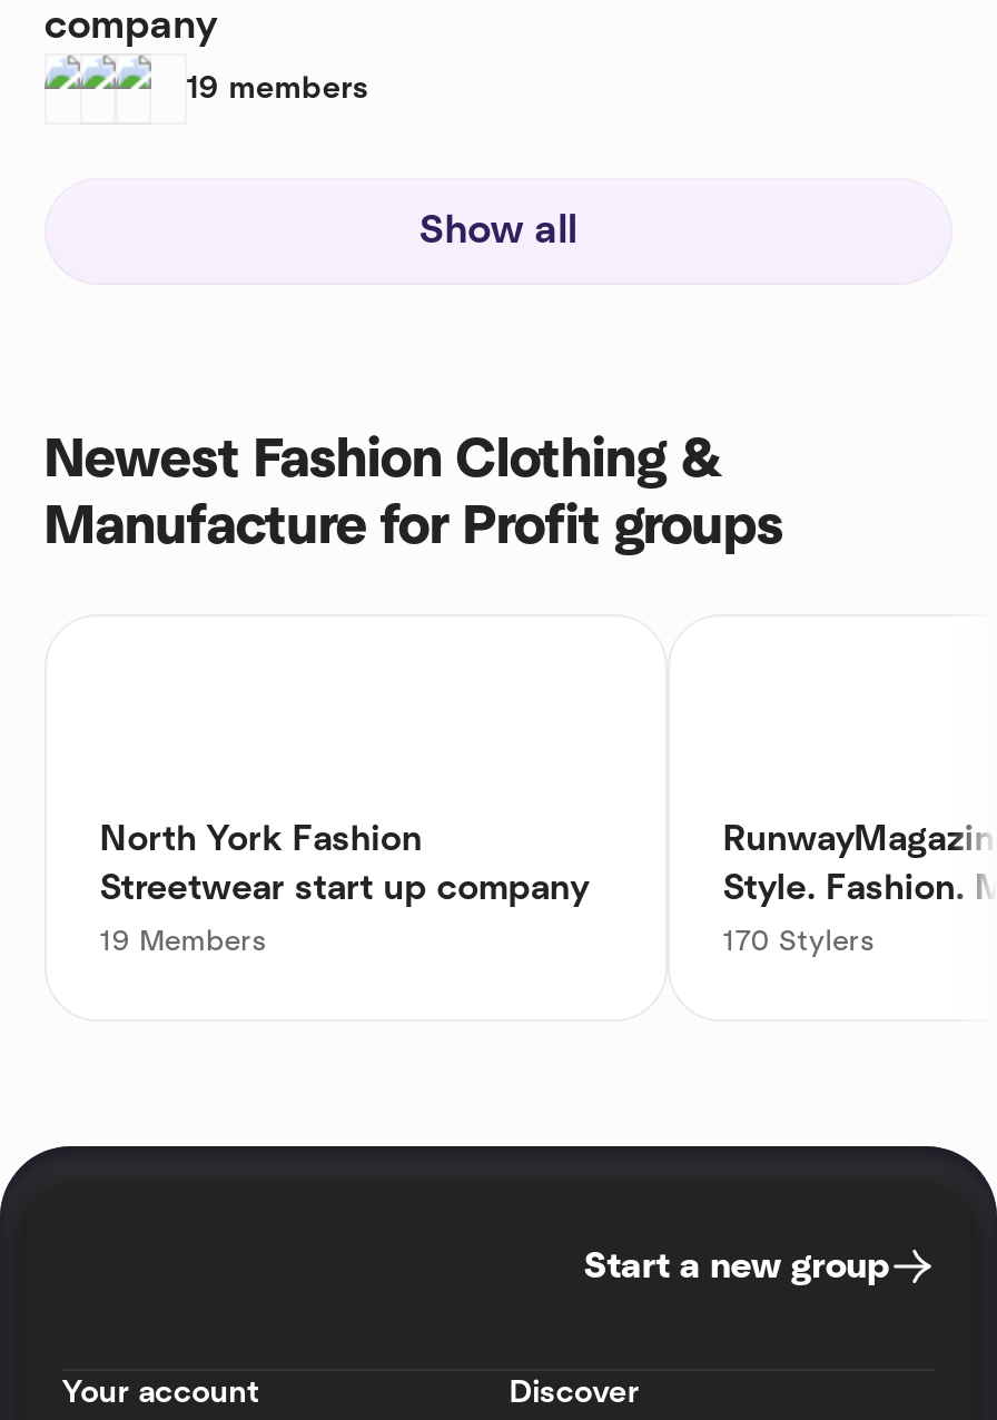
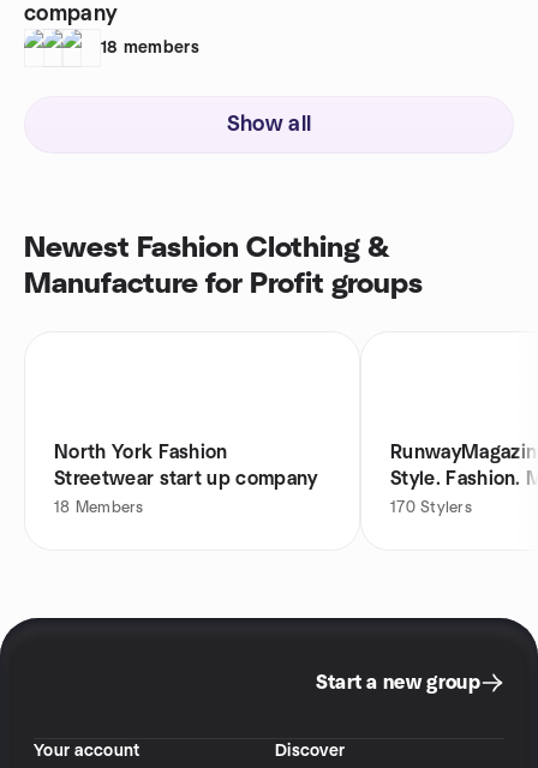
- 19 members
+ 18 members

- 19 Members
+ 18 Members
